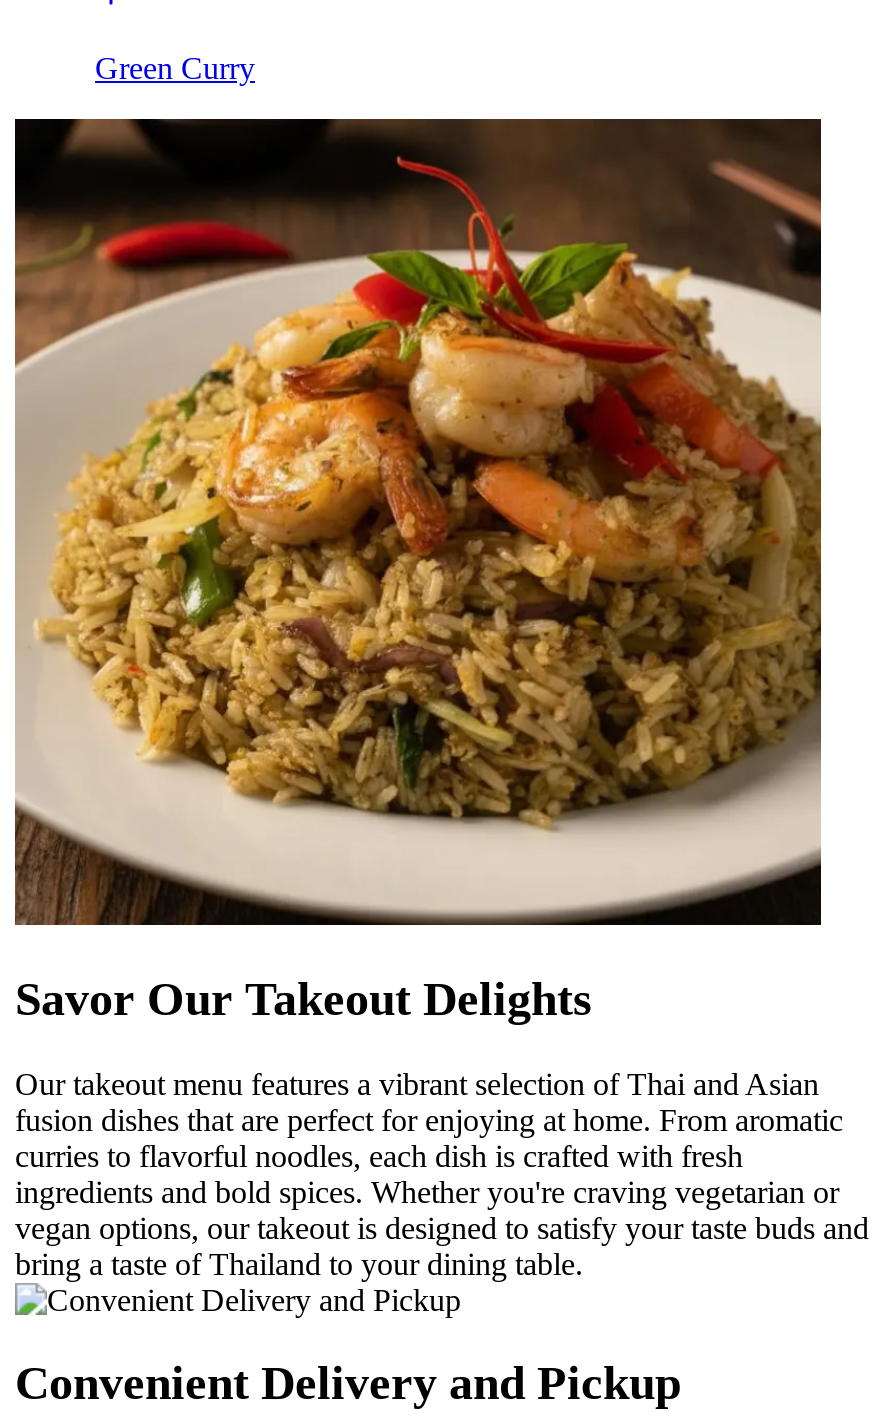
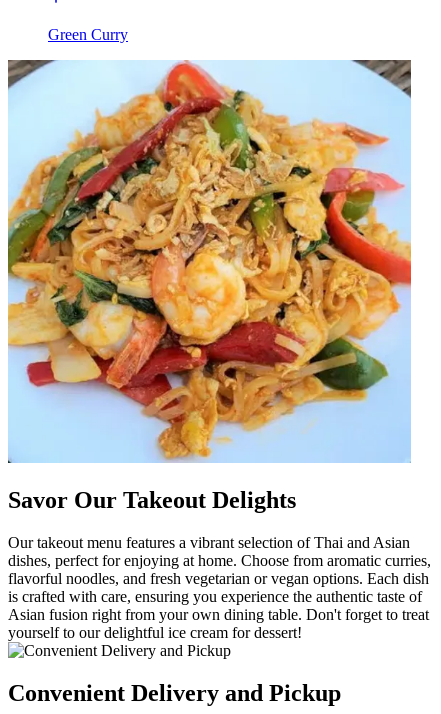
- [image]
+ [image]

- fusion dishes that are perfect for enjoying at home. From aromatic
- curries to flavorful noodles, each dish is crafted with fresh
- ingredients and bold spices. Whether you're craving vegetarian or
- vegan options, our takeout is designed to satisfy your taste buds and
- bring a taste of Thailand to your dining table.
+ dishes, perfect for enjoying at home. Choose from aromatic curries,
+ flavorful noodles, and fresh vegetarian or vegan options. Each dish
+ is crafted with care, ensuring you experience the authentic taste of
+ Asian fusion right from your own dining table. Don't forget to treat
+ yourself to our delightful ice cream for dessert!
